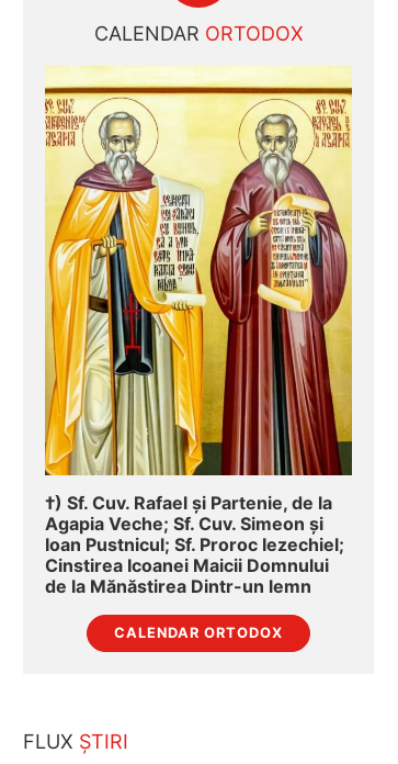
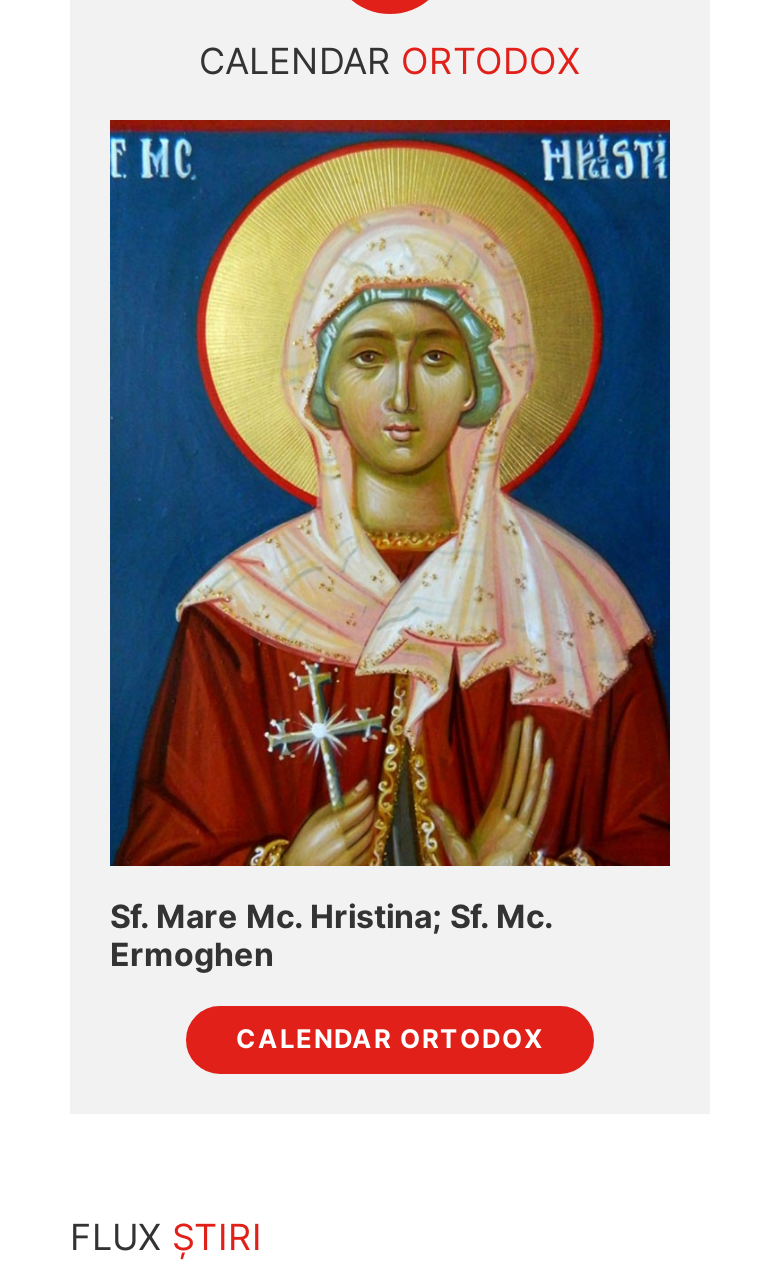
- [image]
- †) Sf. Cuv. Rafael și Partenie, de la
- Agapia Veche; Sf. Cuv. Simeon și
- Ioan Pustnicul; Sf. Proroc Iezechiel;
- Cinstirea Icoanei Maicii Domnului
- de la Mănăstirea Dintr-un lemn
+ [image]
+ Sf. Mare Mc. Hristina; Sf. Mc.
+ Ermoghen
